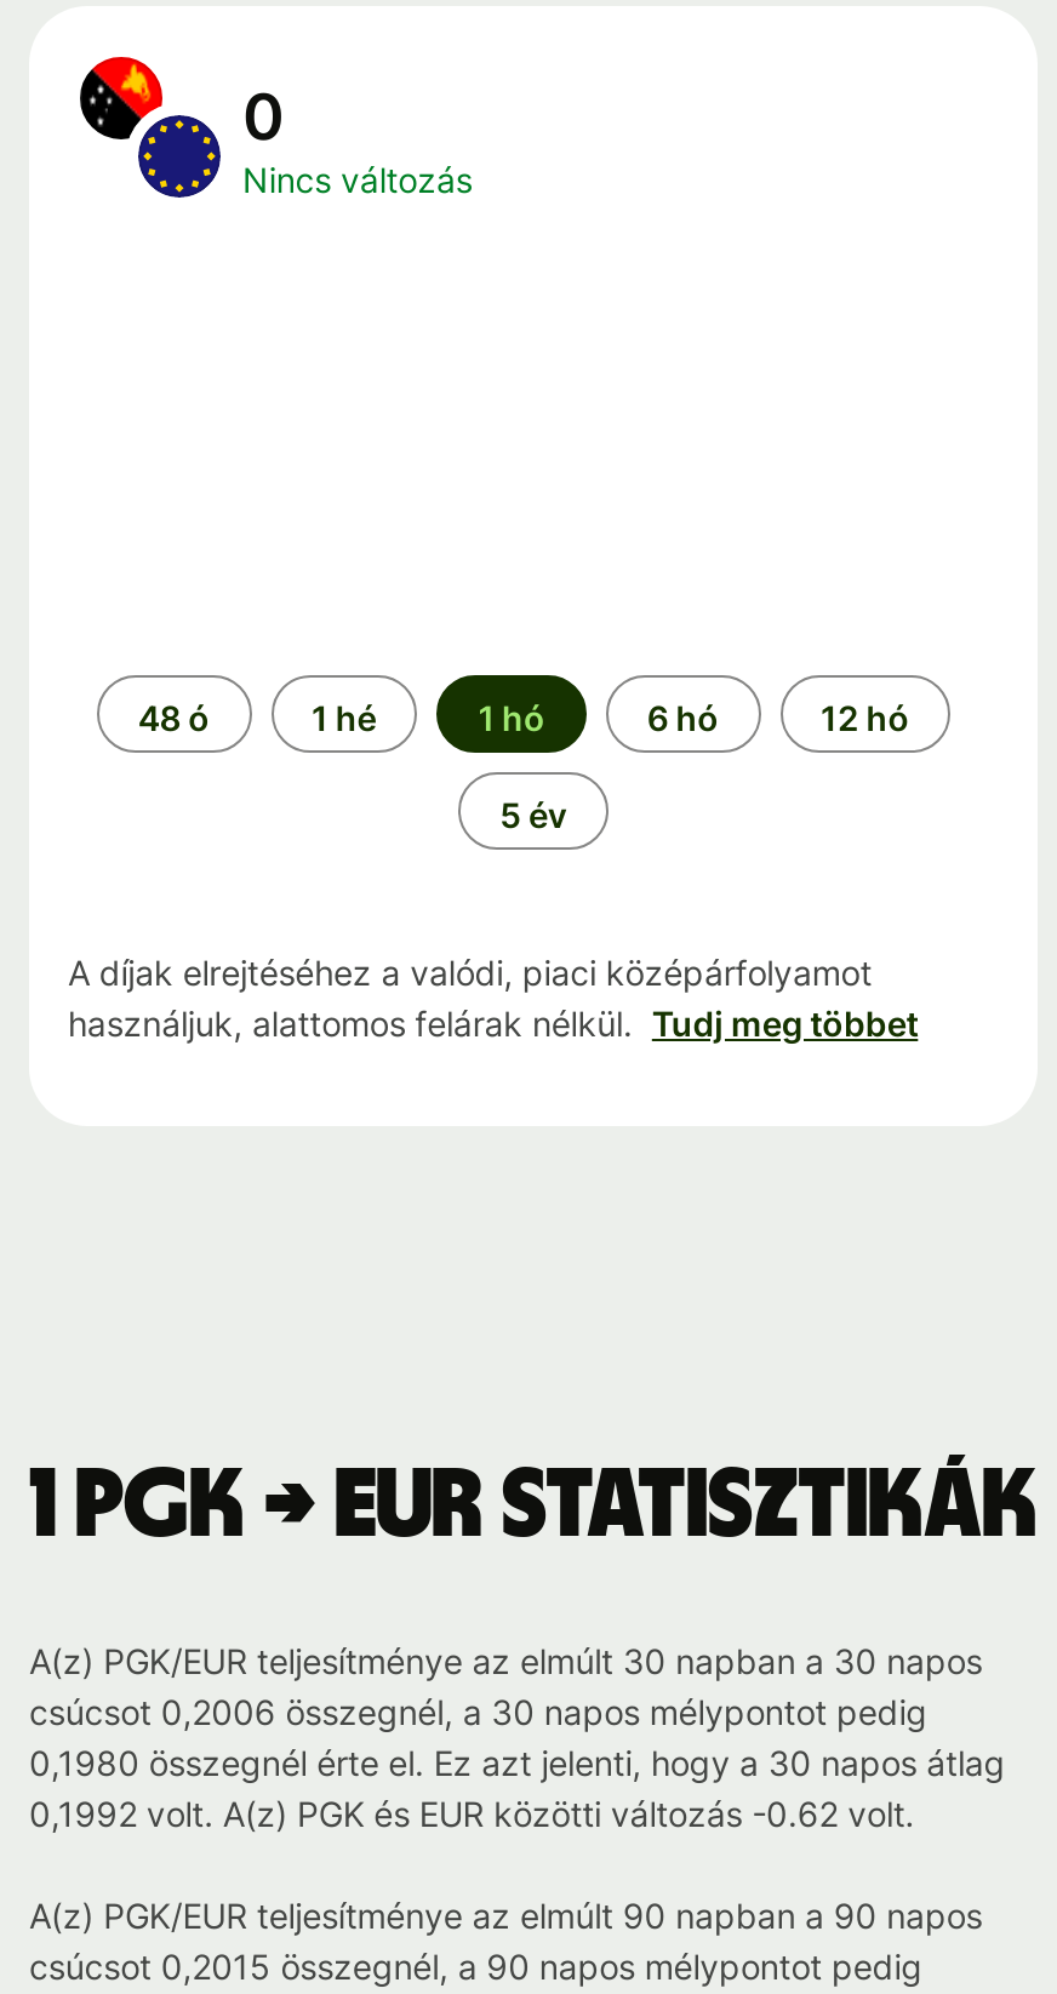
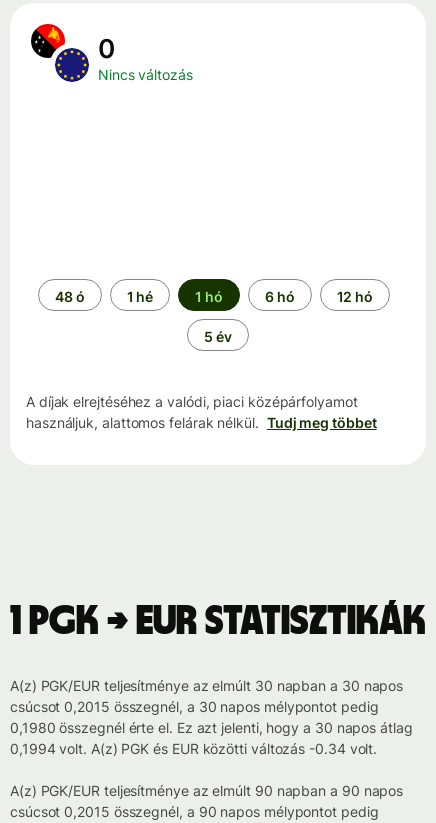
- csúcsot 0,2006 összegnél, a 30 napos mélypontot pedig
+ csúcsot 0,2015 összegnél, a 30 napos mélypontot pedig

- 0,1992 volt. A(z) PGK és EUR közötti változás -0.62 volt.
+ 0,1994 volt. A(z) PGK és EUR közötti változás -0.34 volt.
